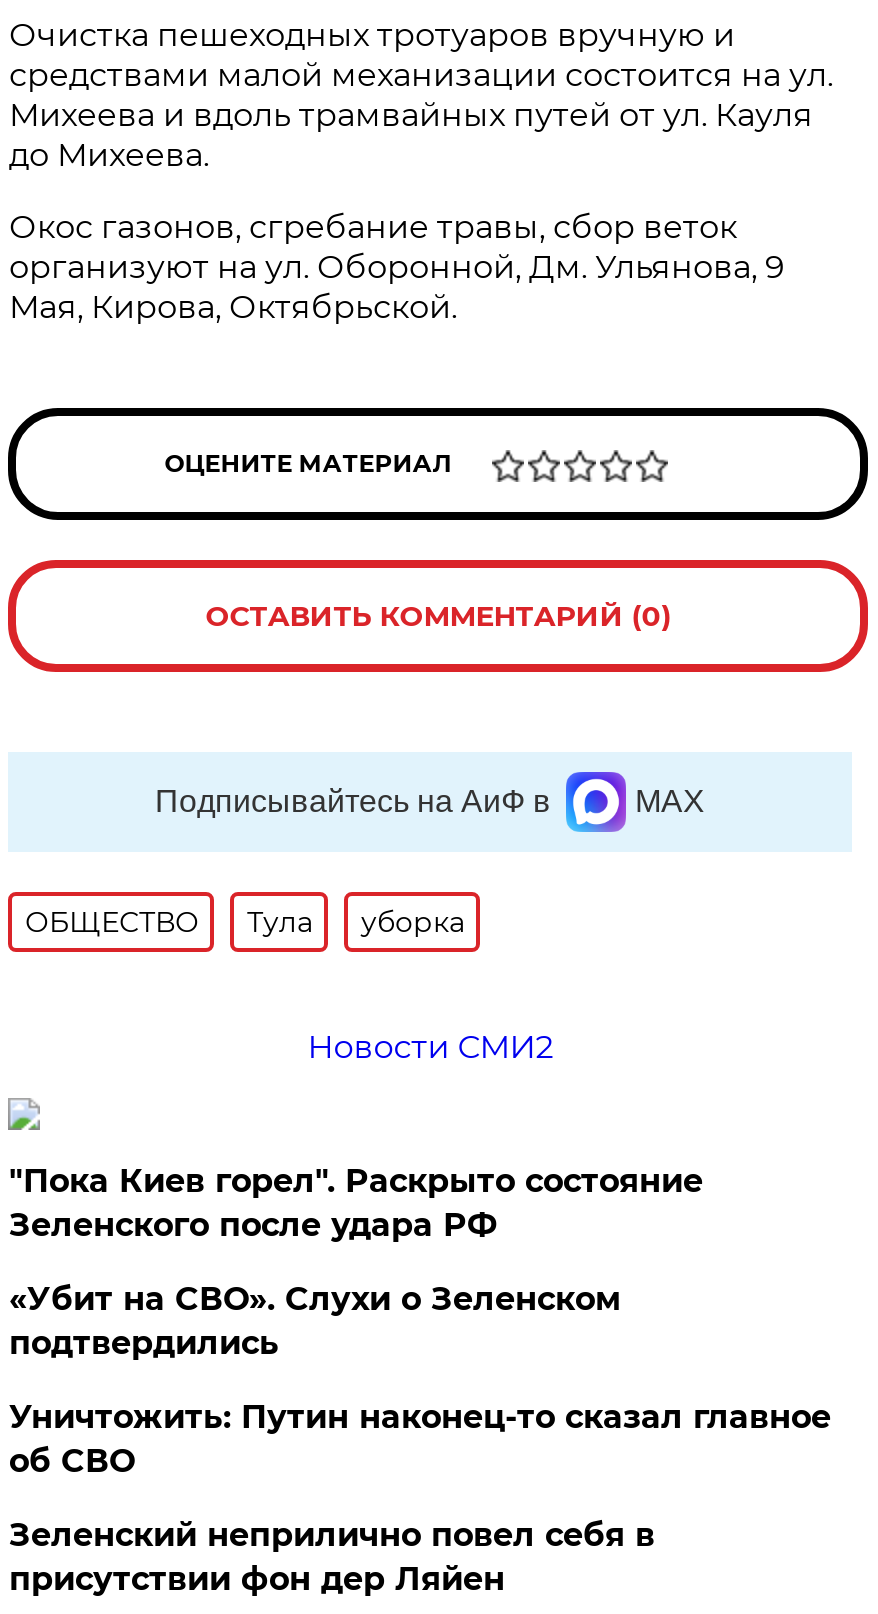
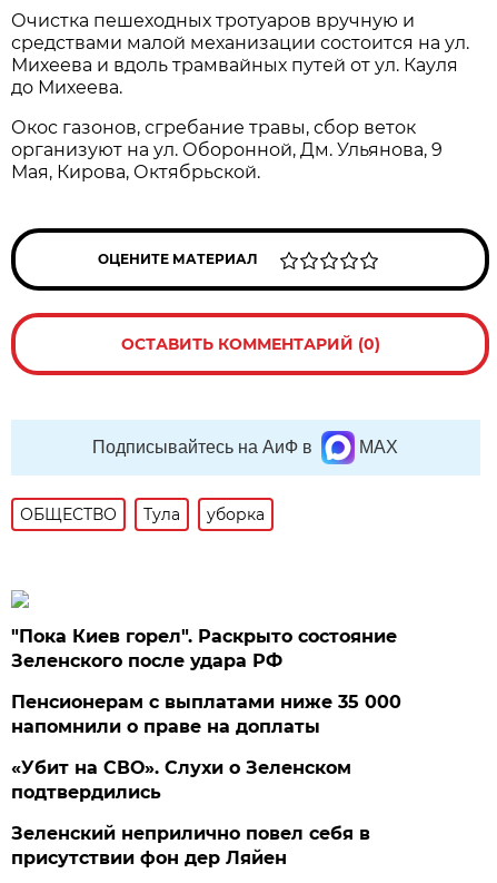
- Новости СМИ2

+ Пенсионерам с выплатами ниже 35 000
+ напомнили о праве на доплаты

moved down: «Убит на СВО». Слухи о Зеленском | подтвердились

- Уничтожить: Путин наконец-то сказал главное
- об СВО
